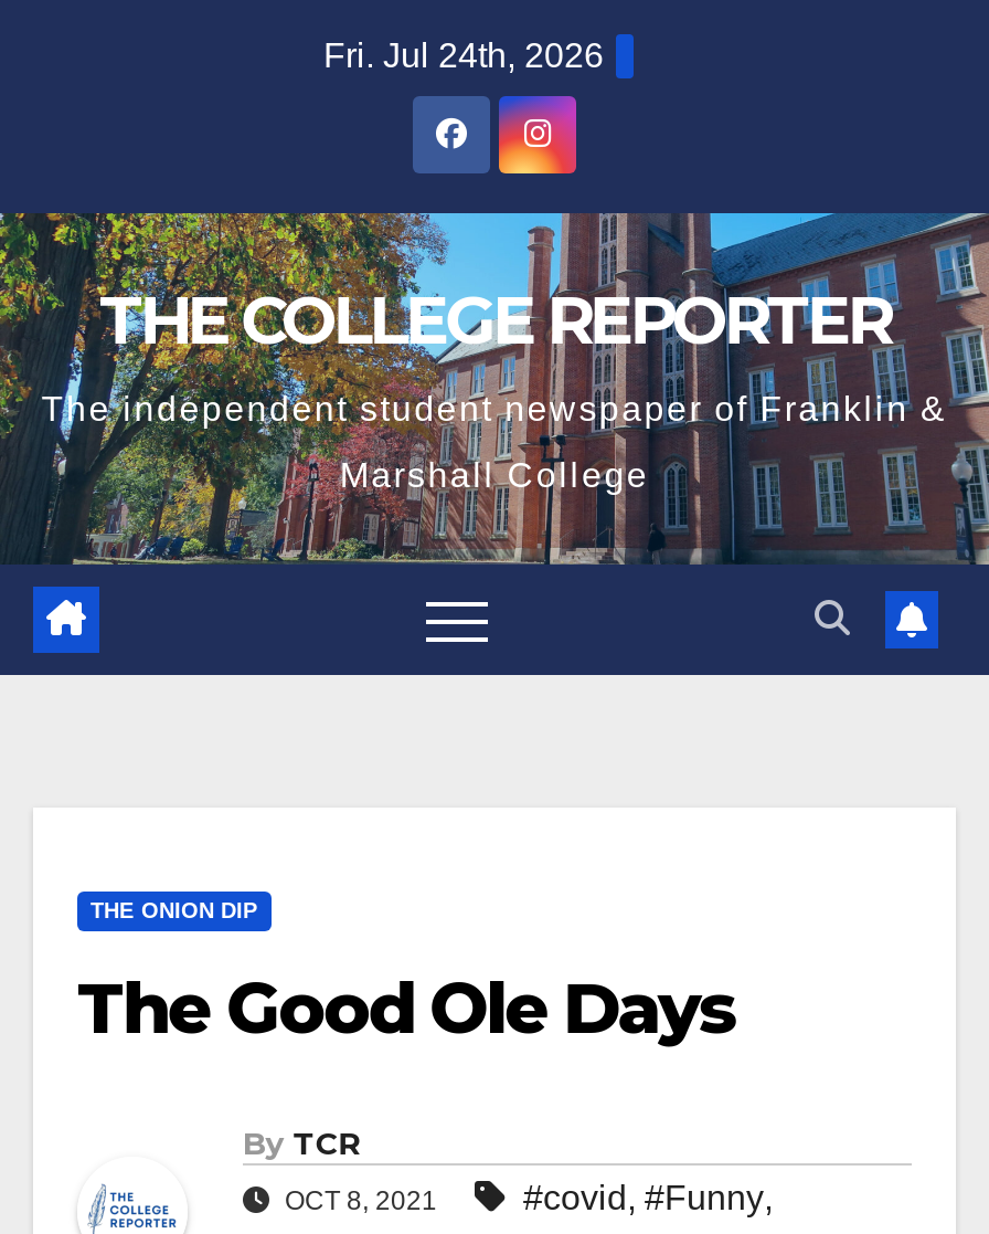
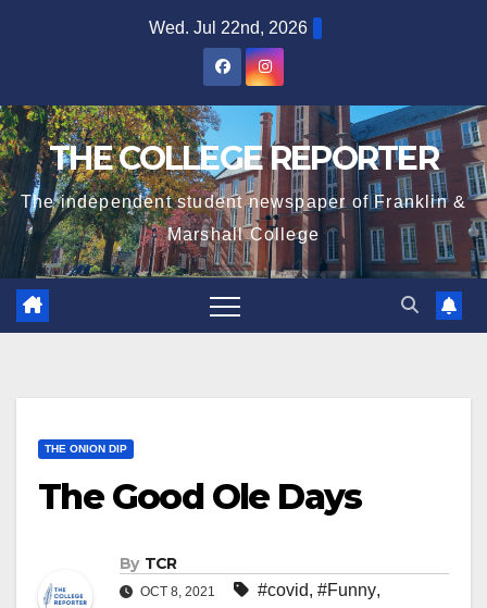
- Fri. Jul 24th, 2026
+ Wed. Jul 22nd, 2026
